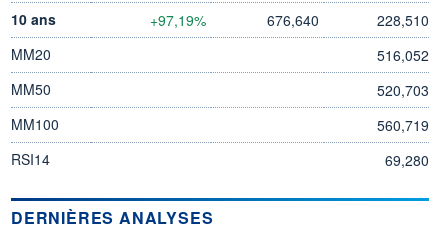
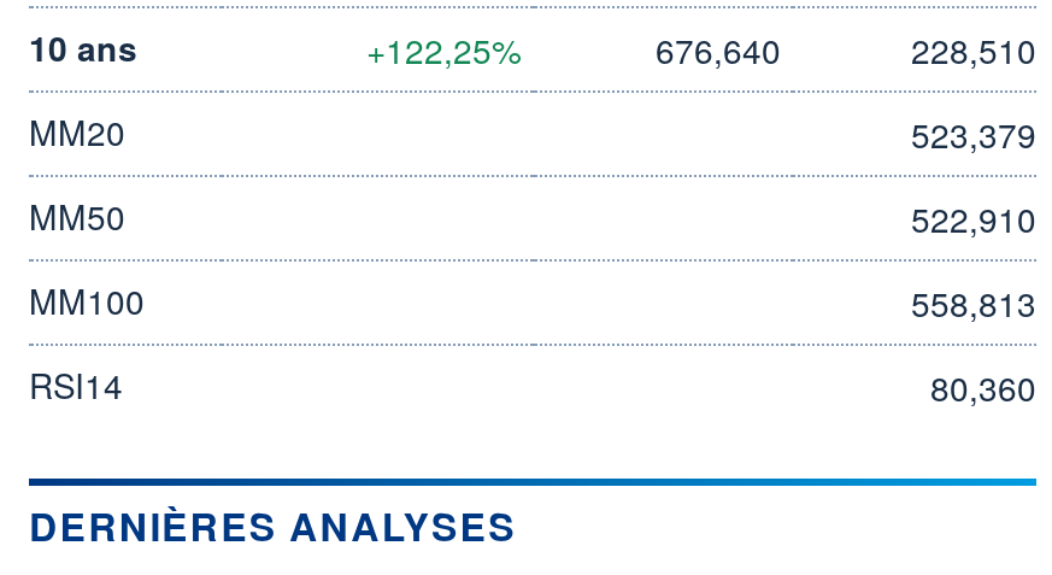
- +97,19%
+ +122,25%

- 516,052
+ 523,379

- 520,703
+ 522,910

- 560,719
+ 558,813

- 69,280
+ 80,360
